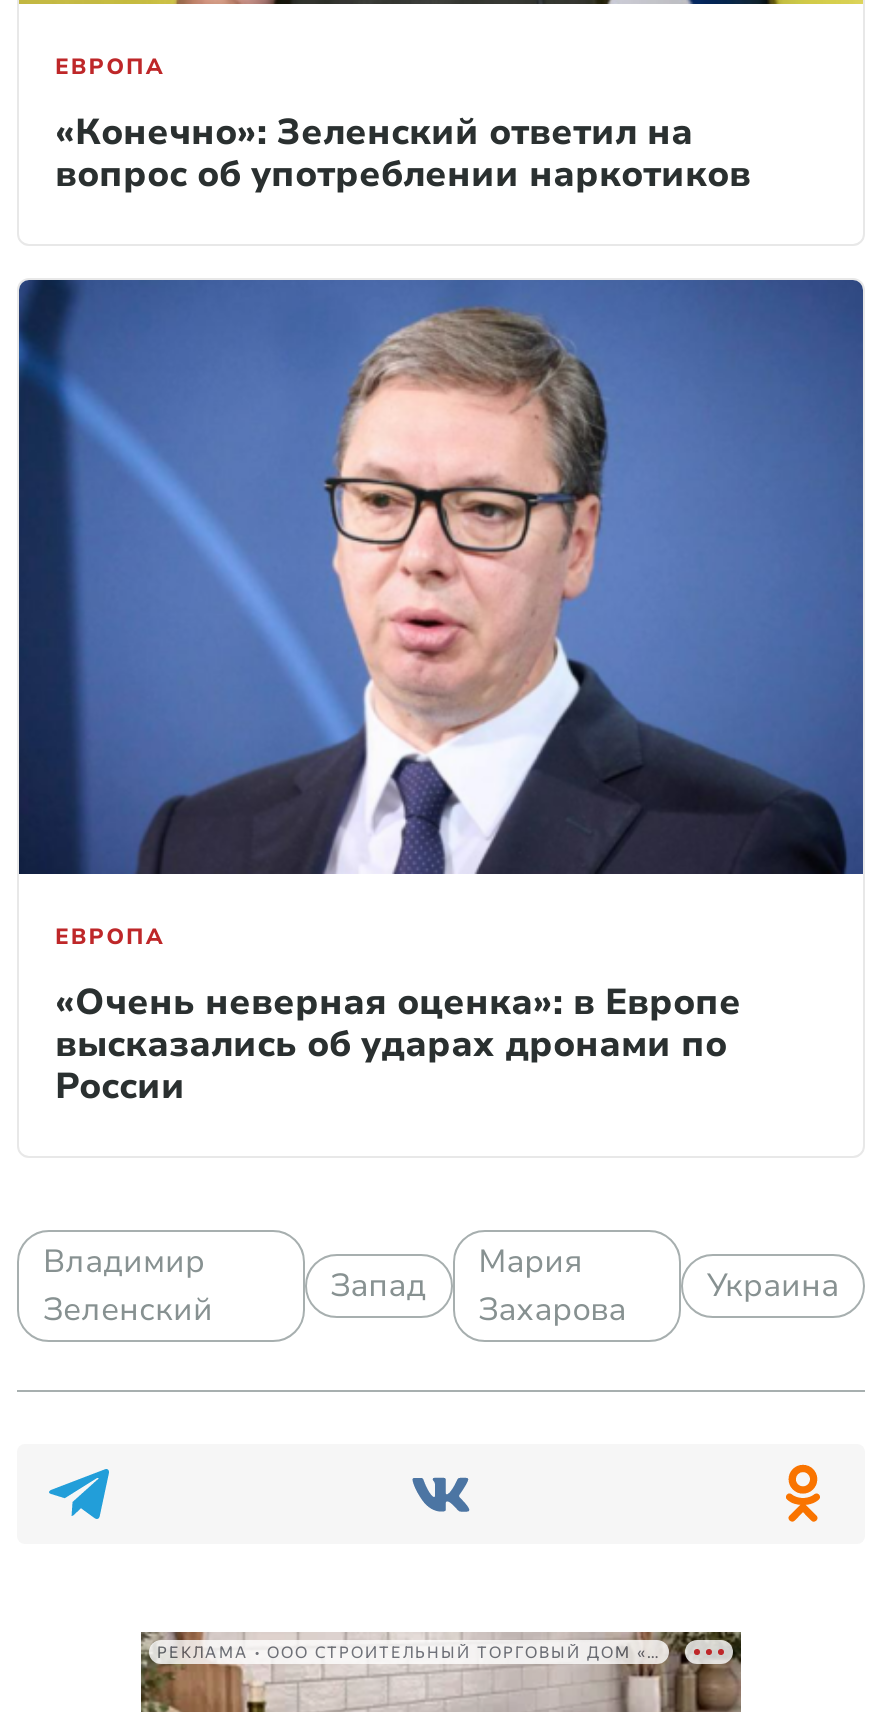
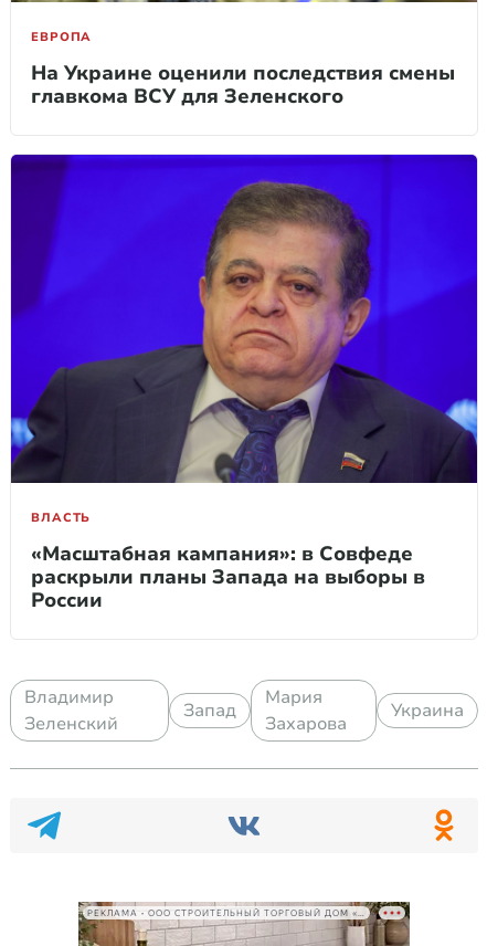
- «Конечно»: Зеленский ответил на
- вопрос об употреблении наркотиков
+ На Украине оценили последствия смены
+ главкома ВСУ для Зеленского

- [image]
- ЕВРОПА
+ [image]
+ ВЛАСТЬ

- «Очень неверная оценка»: в Европе
- высказались об ударах дронами по
+ «Масштабная кампания»: в Совфеде
+ раскрыли планы Запада на выборы в
